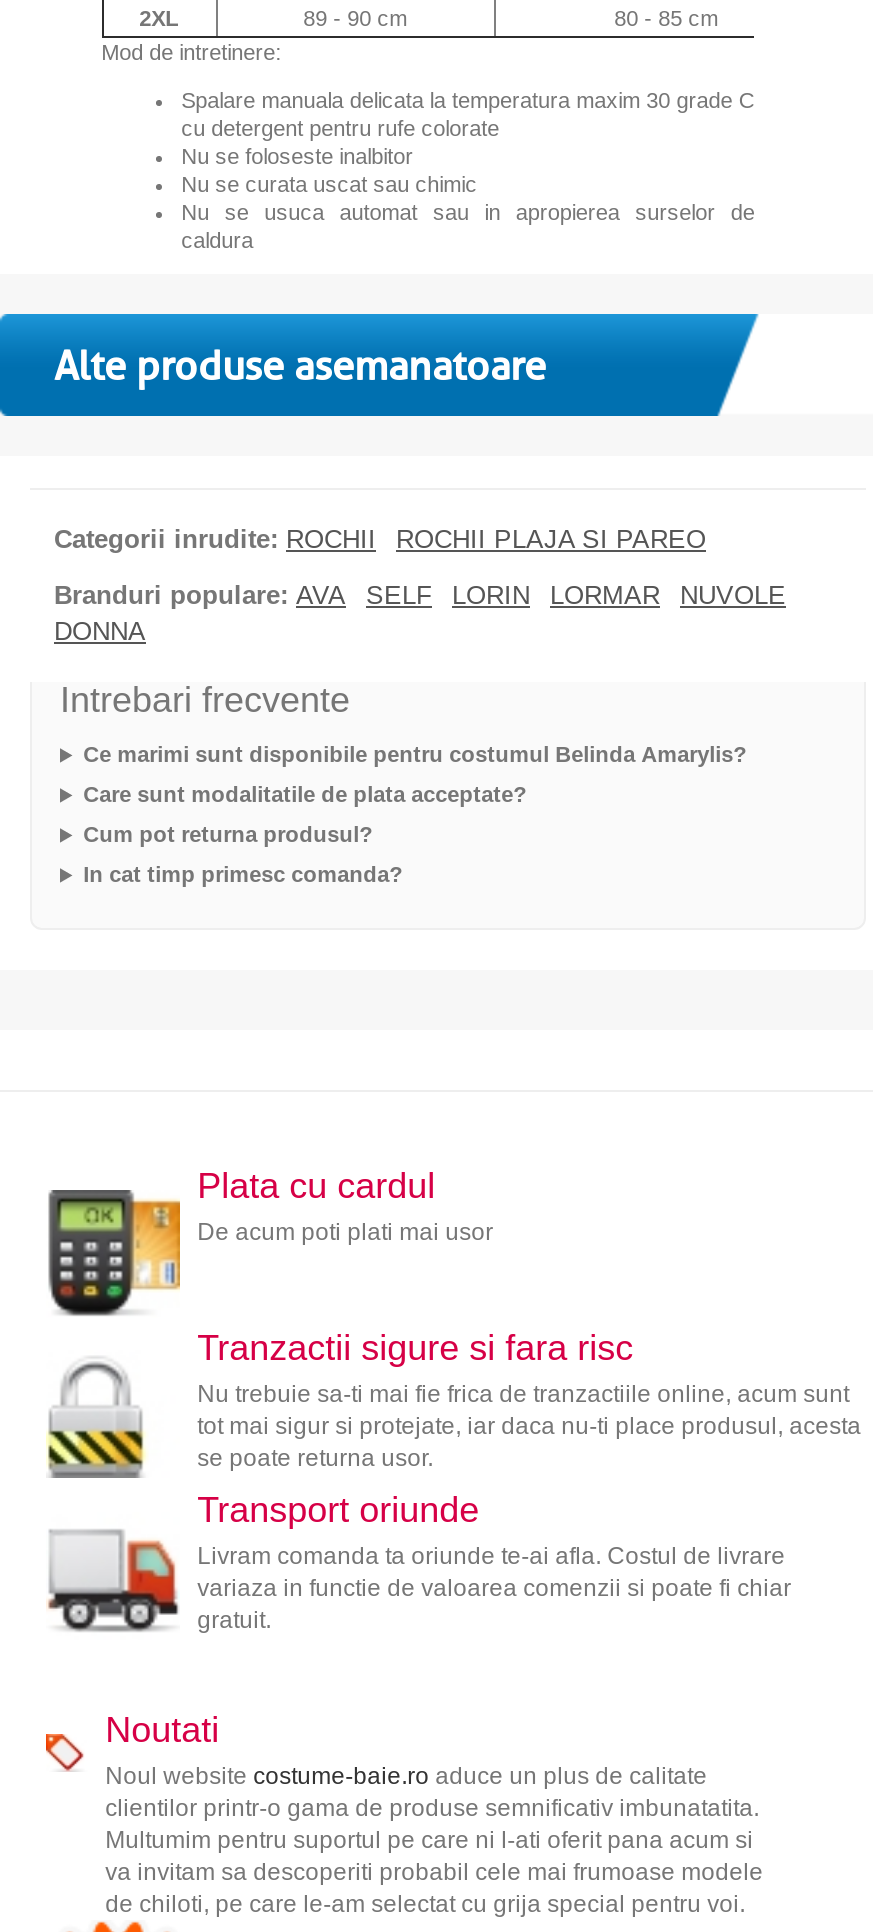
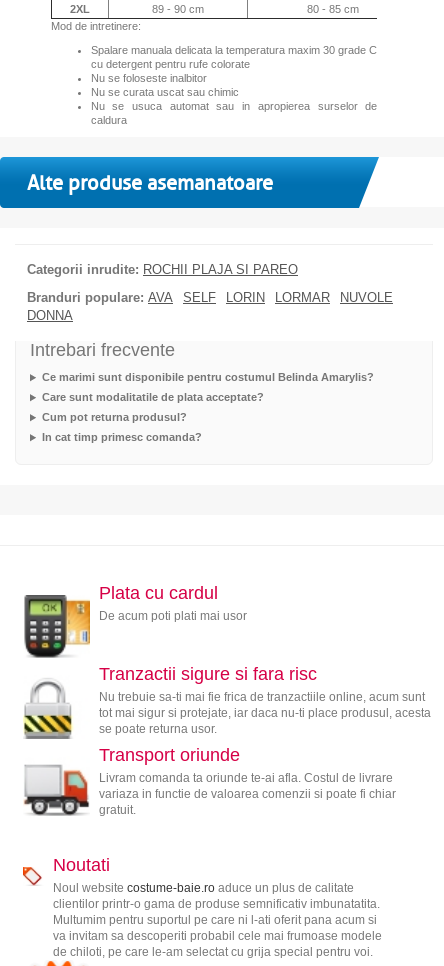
- Categorii inrudite: ROCHII
- ROCHII PLAJA SI PAREO
+ Categorii inrudite: ROCHII PLAJA SI PAREO
